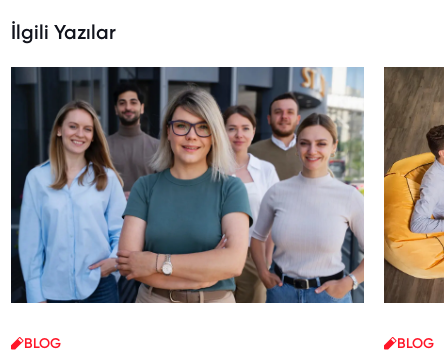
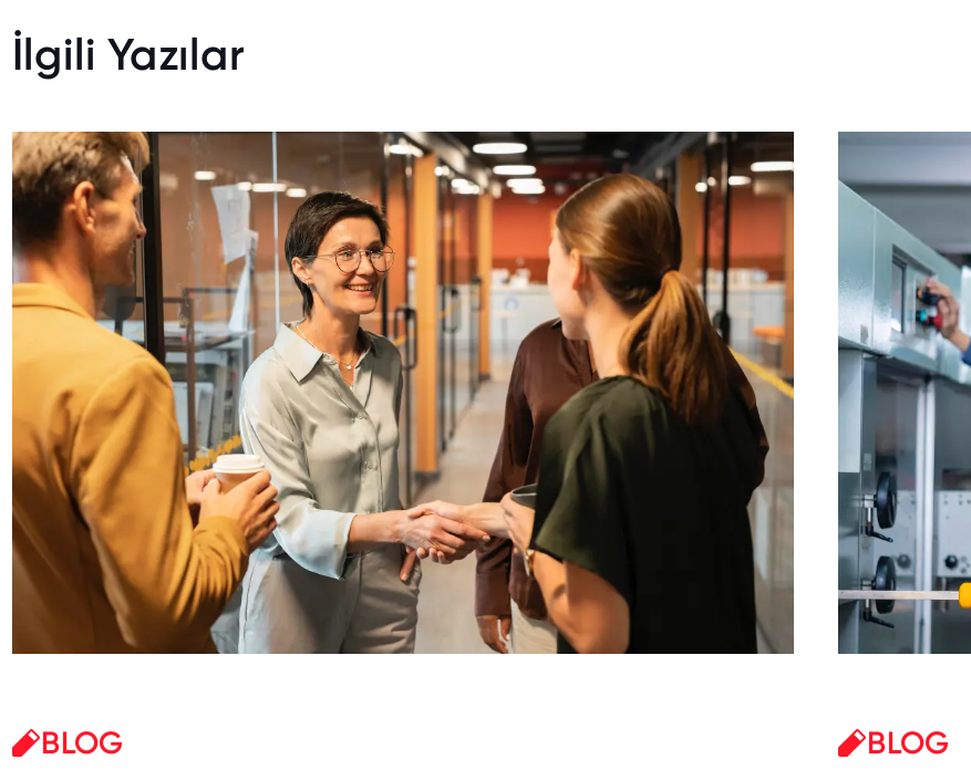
- [image]
+ [image]

- [image]
+ [image]
